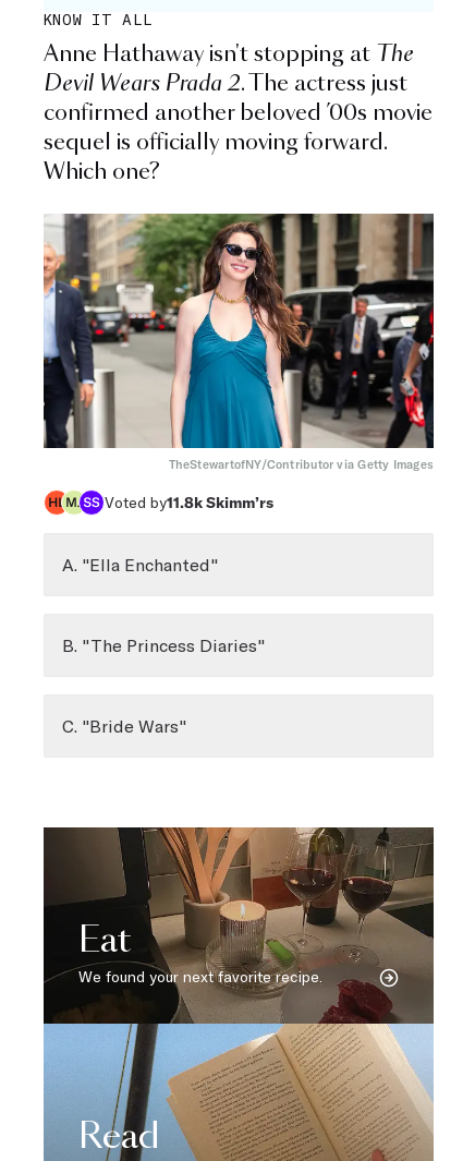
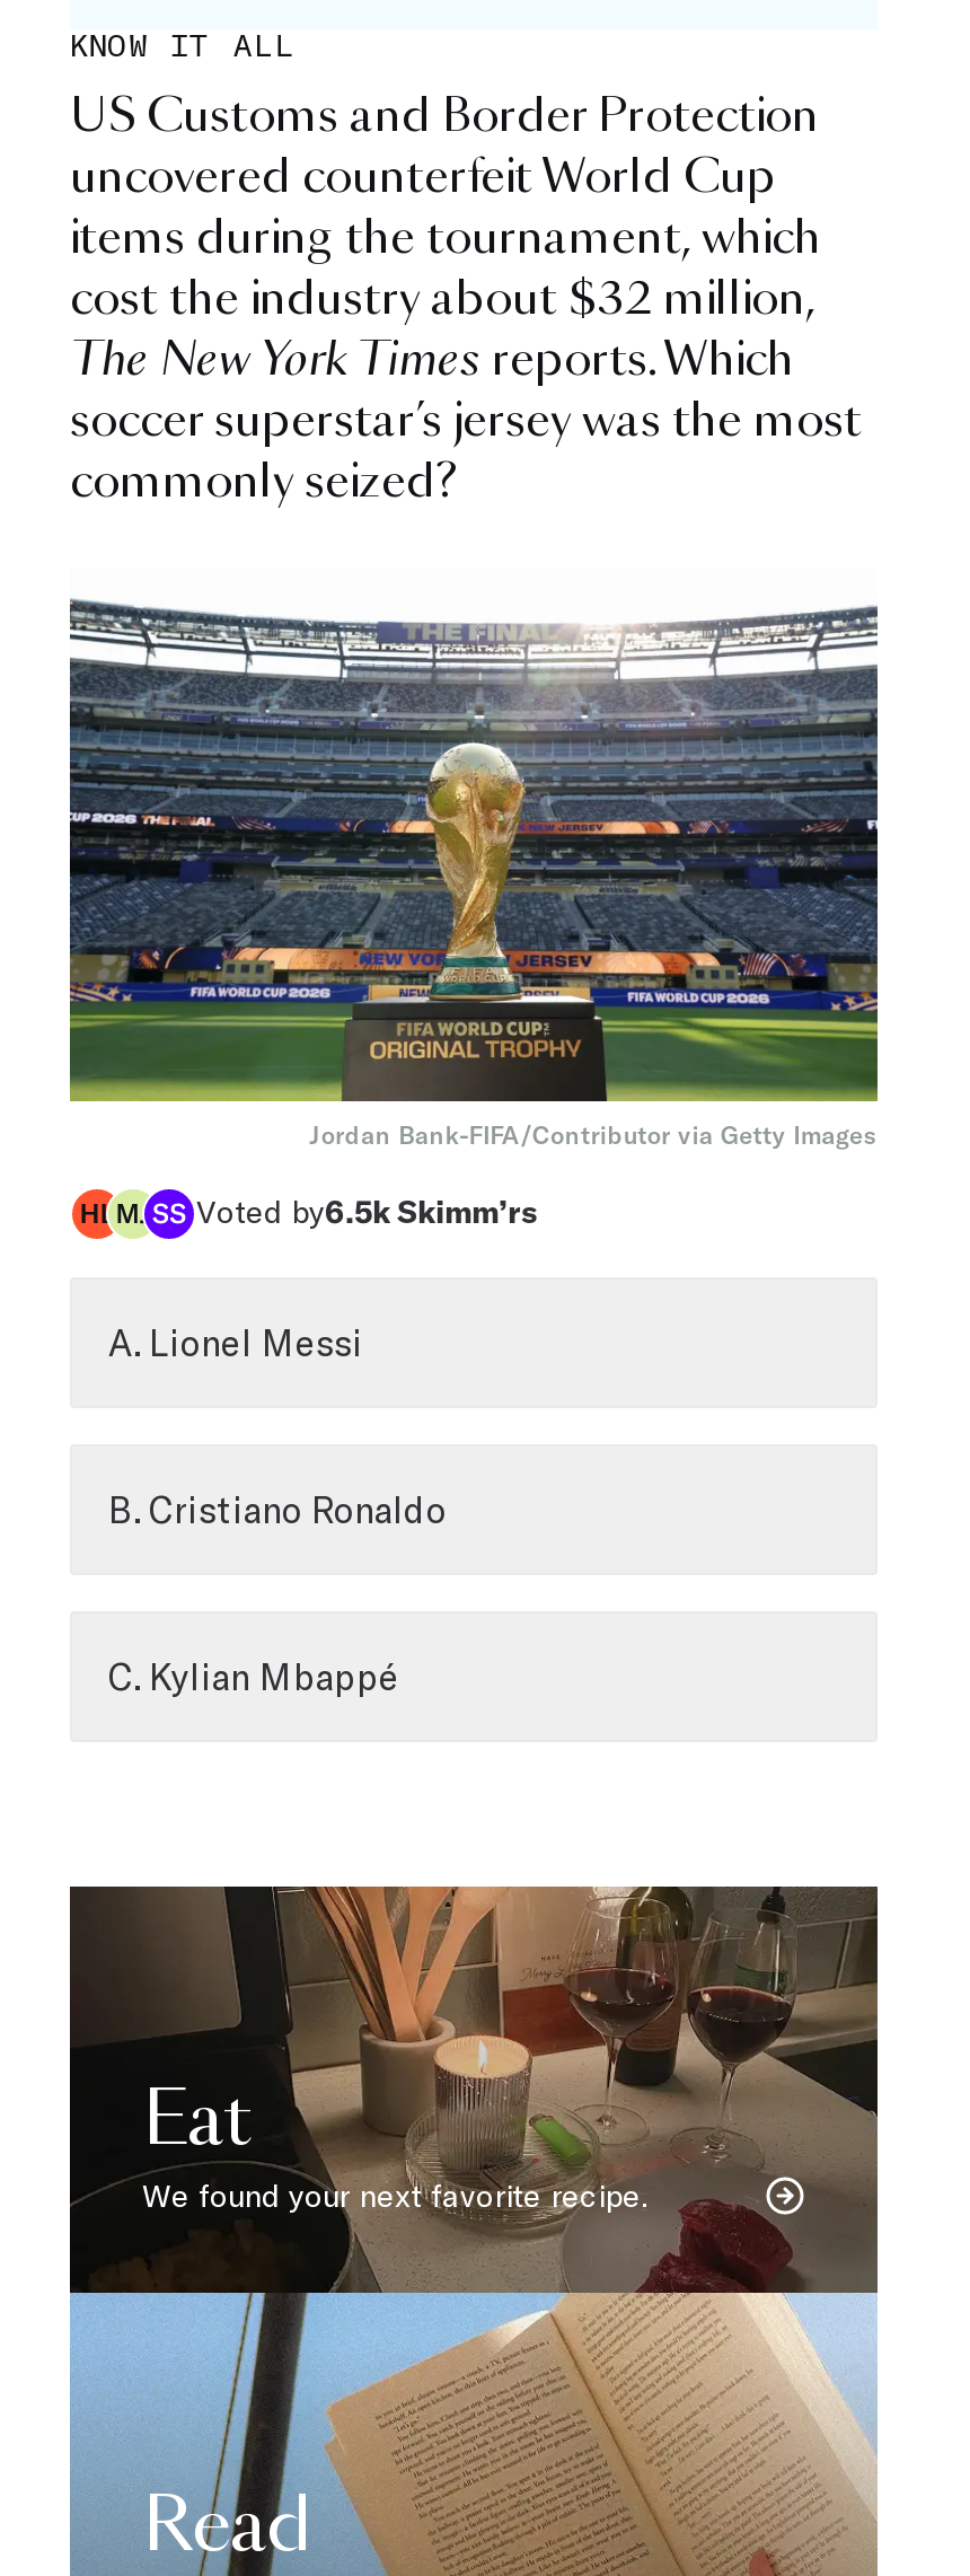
- Anne Hathaway isn't stopping at The
- Devil Wears Prada 2. The actress just
- confirmed another beloved ’00s movie
- sequel is officially moving forward.
- Which one?
+ US Customs and Border Protection
+ uncovered counterfeit World Cup
+ items during the tournament, which
+ cost the industry about $32 million,
+ The New York Times reports. Which
+ soccer superstar’s jersey was the most
+ commonly seized?

- [image]
- TheStewartofNY/Contributor via Getty Images
+ [image]
+ Jordan Bank-FIFA/Contributor via Getty Images

- Voted by11.8kSkimm’rs
+ Voted by6.5kSkimm’rs

- A. "Ella Enchanted"
+ A. Lionel Messi

- B. "The Princess Diaries"
+ B. Cristiano Ronaldo

- C. "Bride Wars"
+ C. Kylian Mbappé
